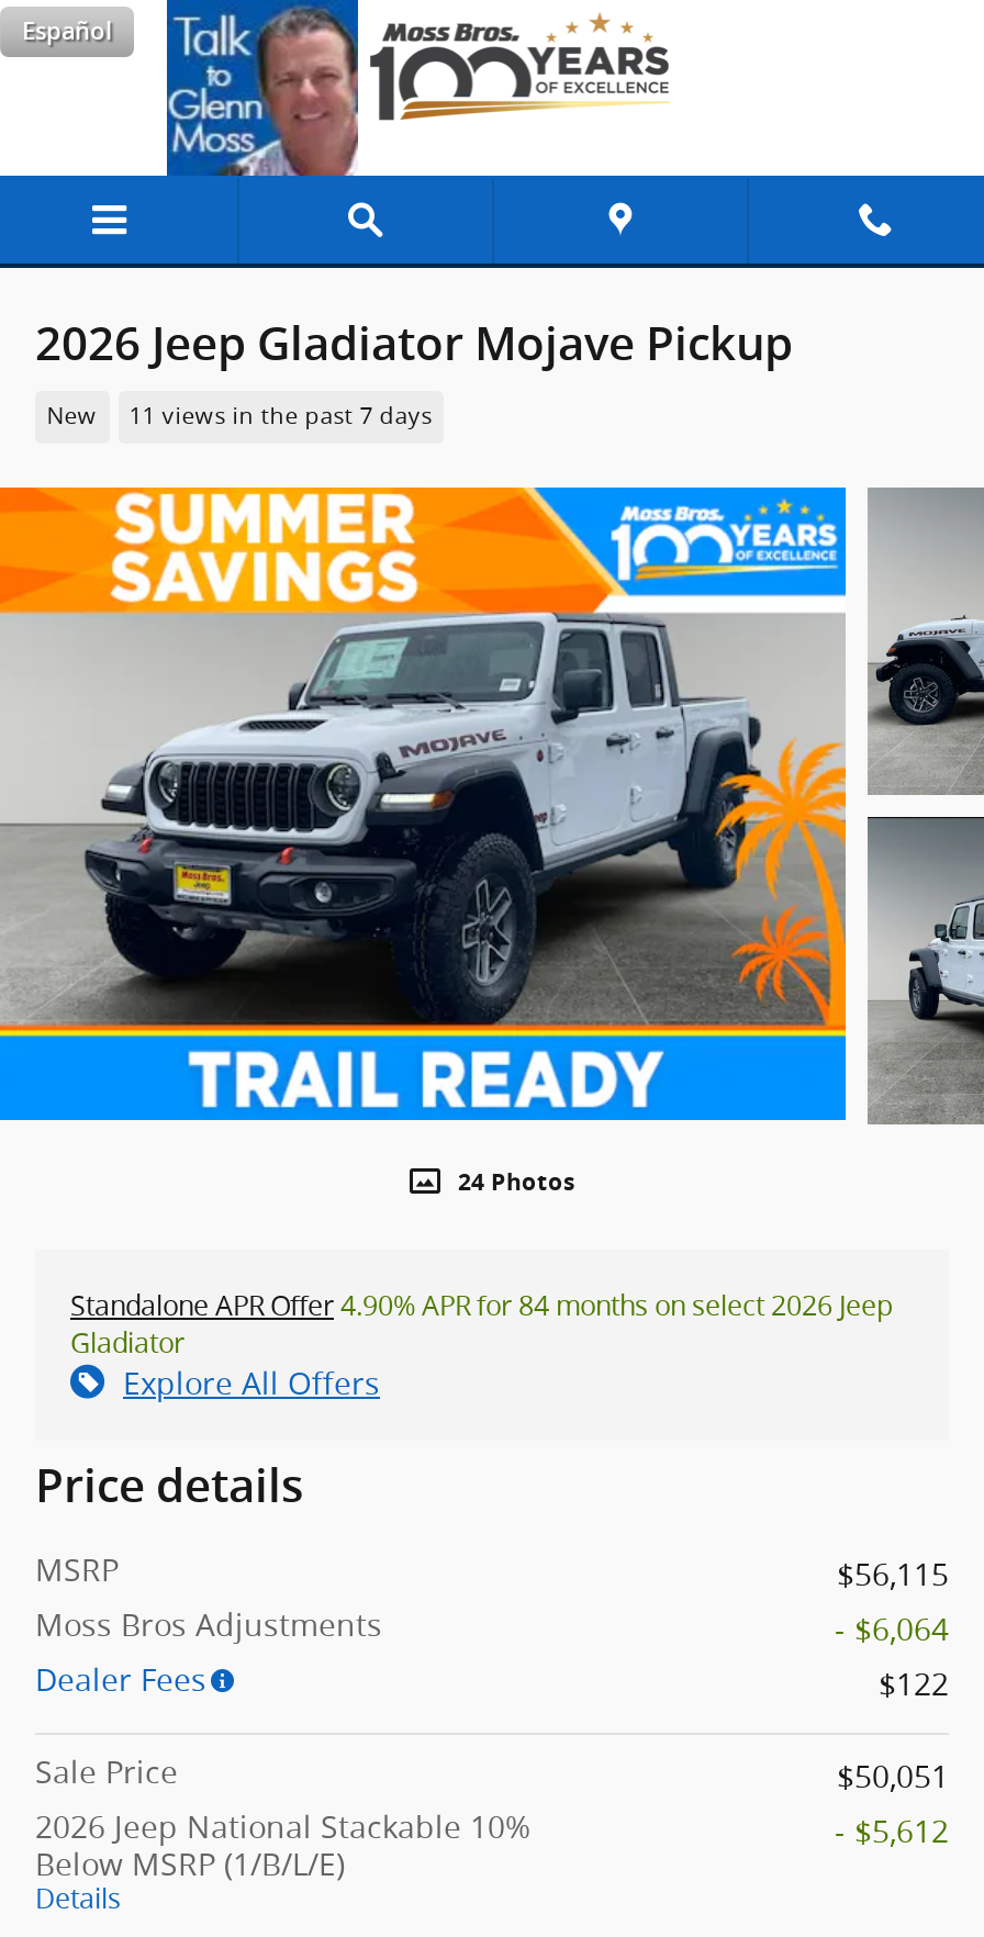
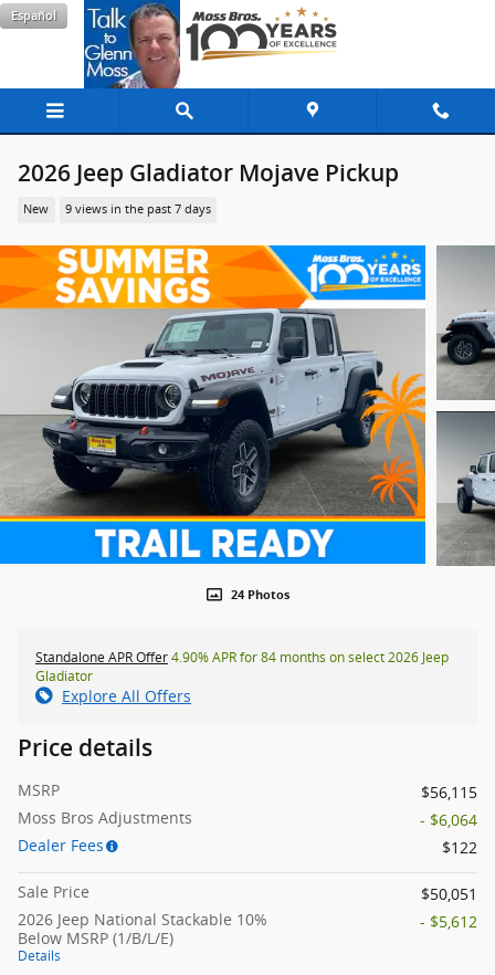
- 11 views in the past 7 days
+ 9 views in the past 7 days
